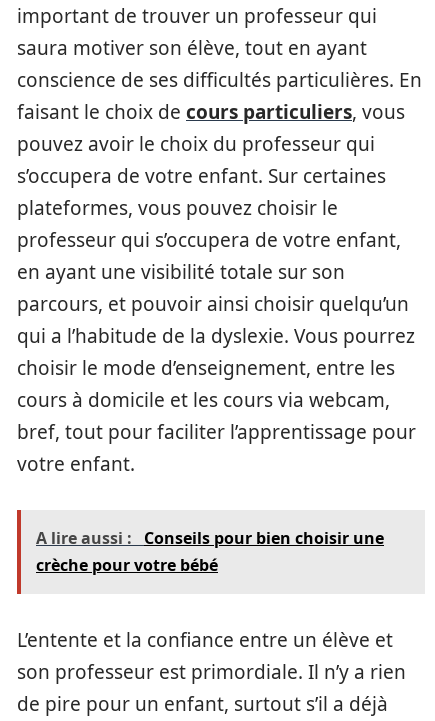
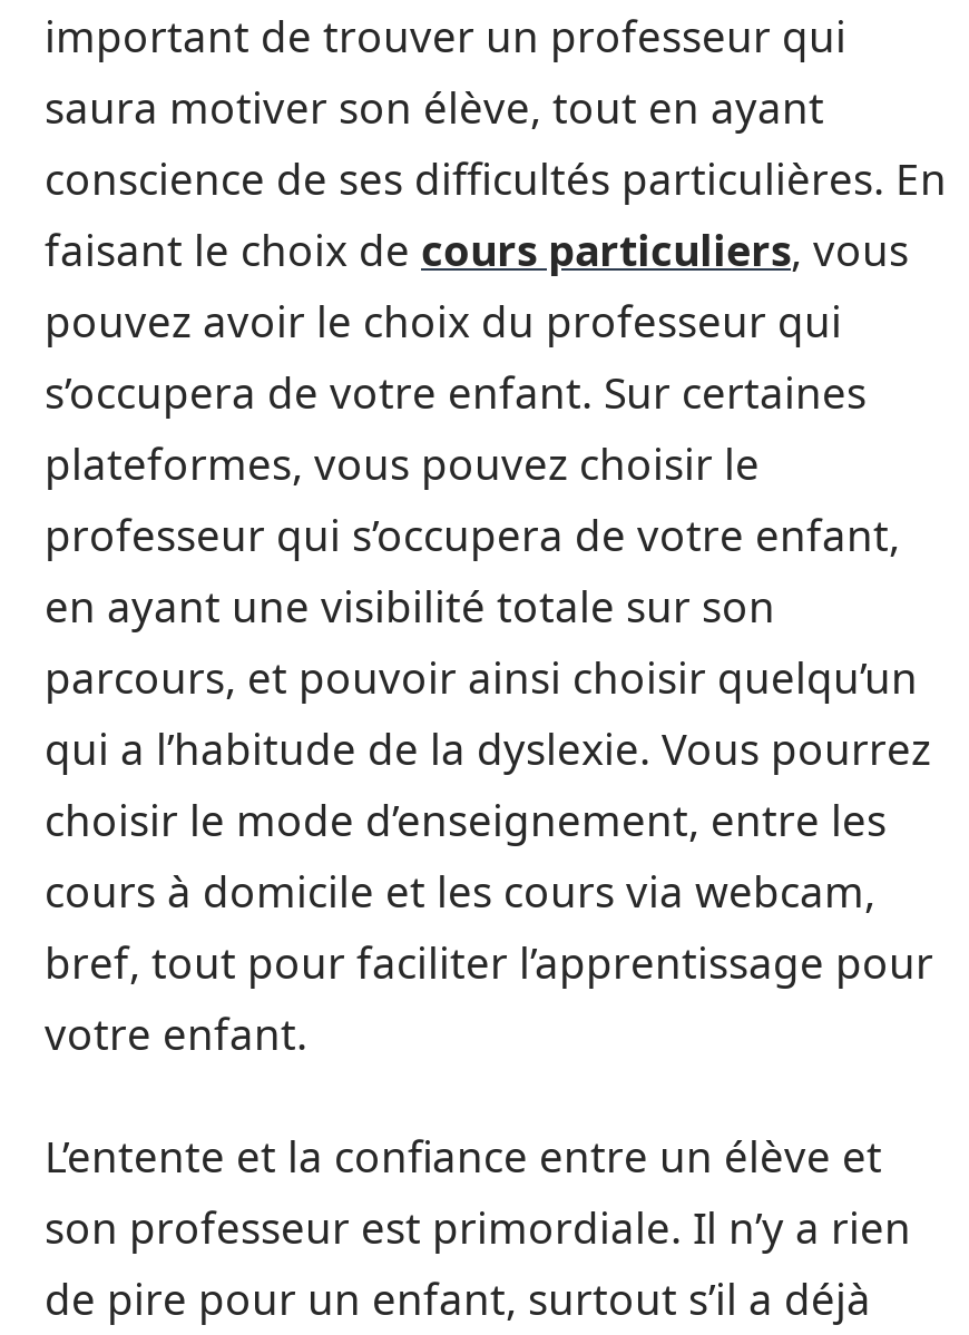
- [image]
- A lire aussi : Conseils pour bien choisir une
- crèche pour votre bébé
